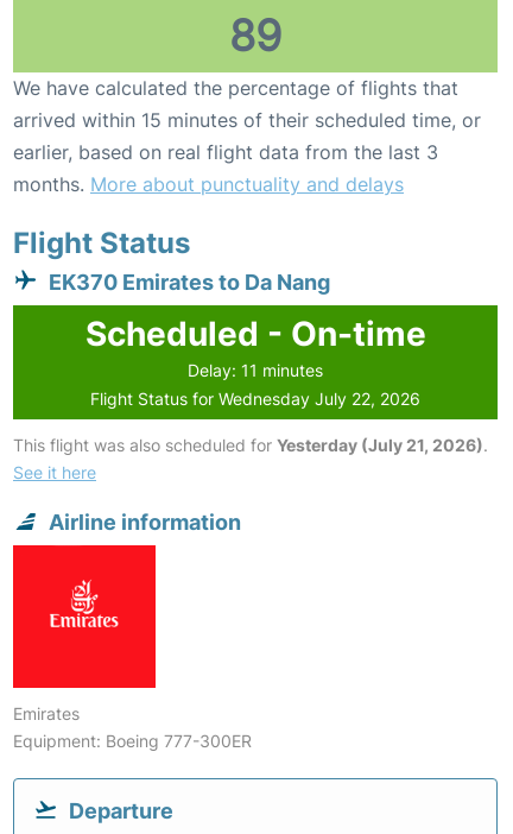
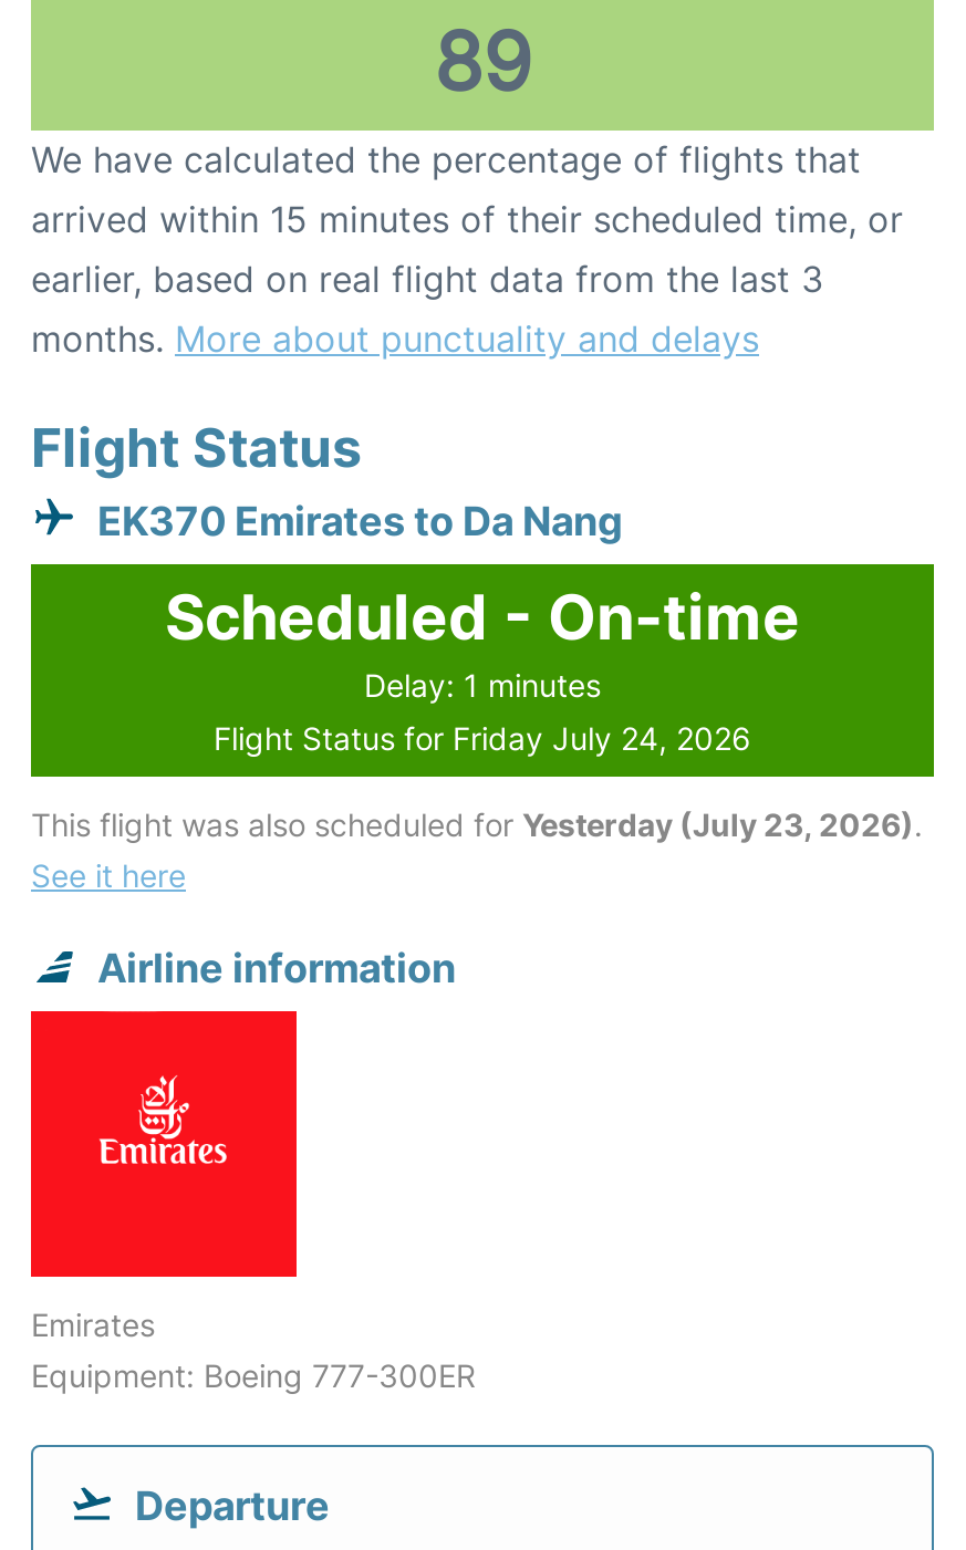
- Delay: 11 minutes
+ Delay: 1 minutes

- Flight Status for Wednesday July 22, 2026
+ Flight Status for Friday July 24, 2026

- This flight was also scheduled for Yesterday (July 21, 2026).
+ This flight was also scheduled for Yesterday (July 23, 2026).
